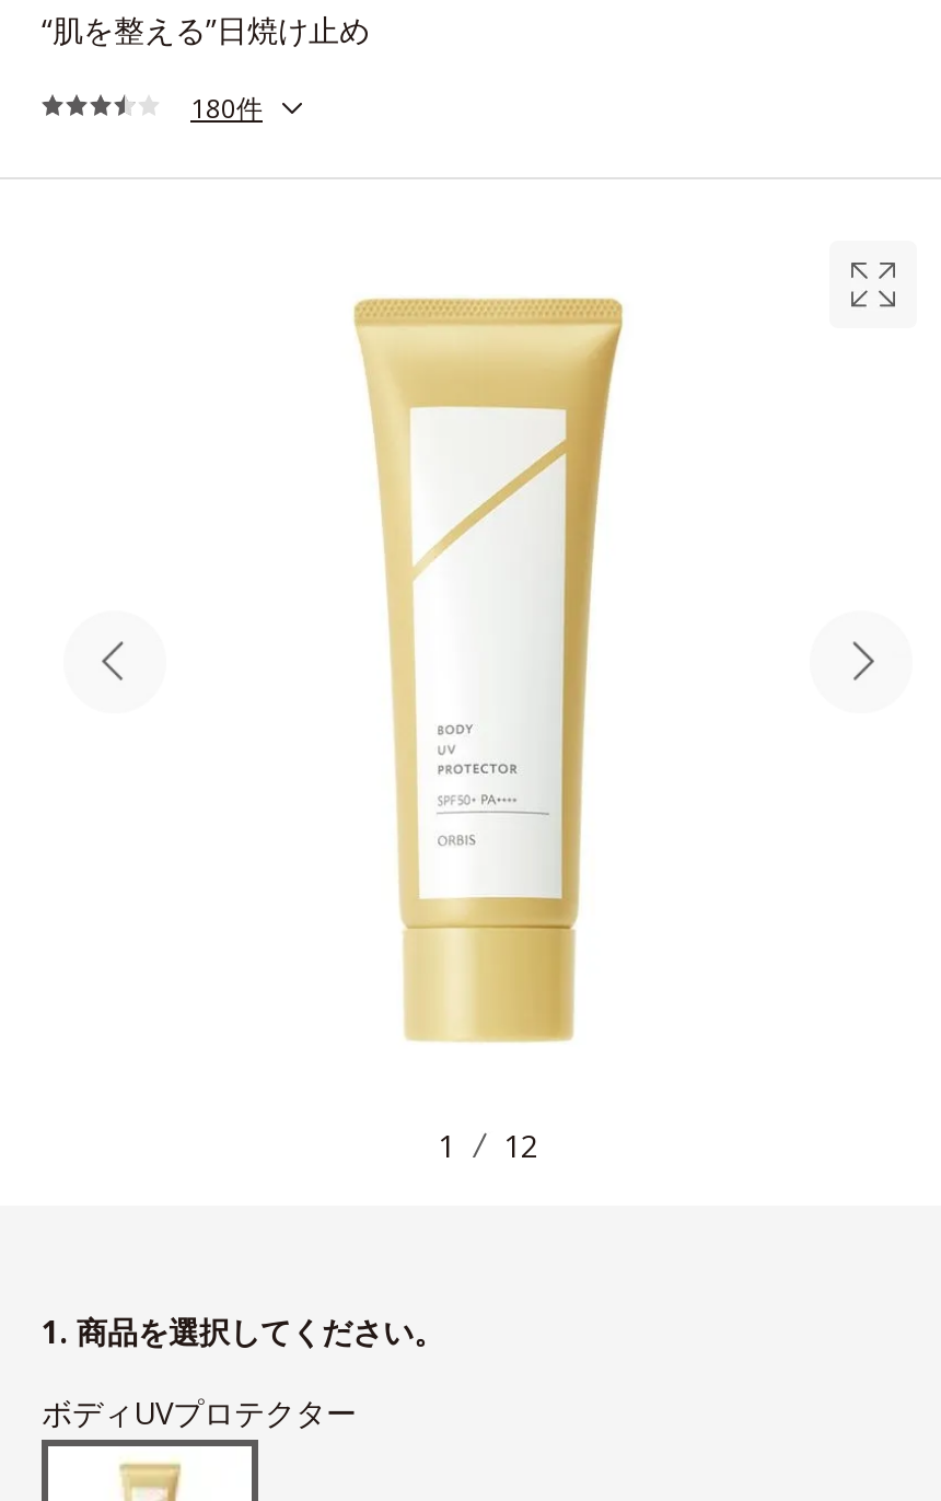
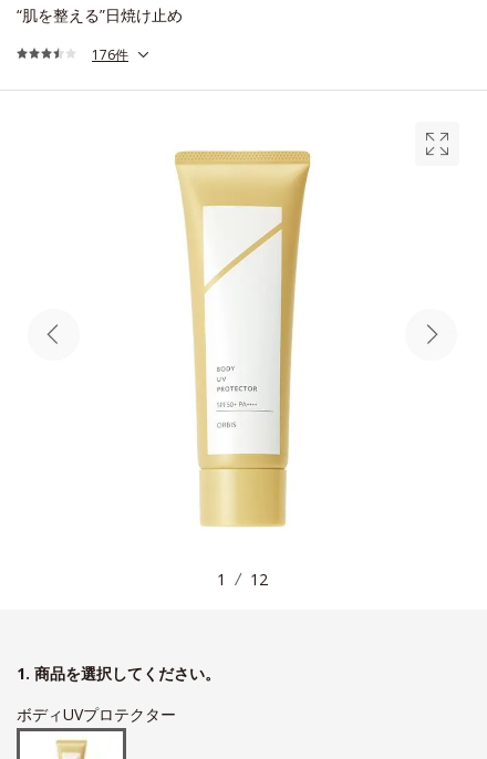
- 180件
+ 176件
